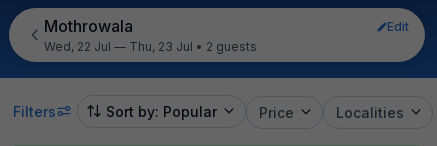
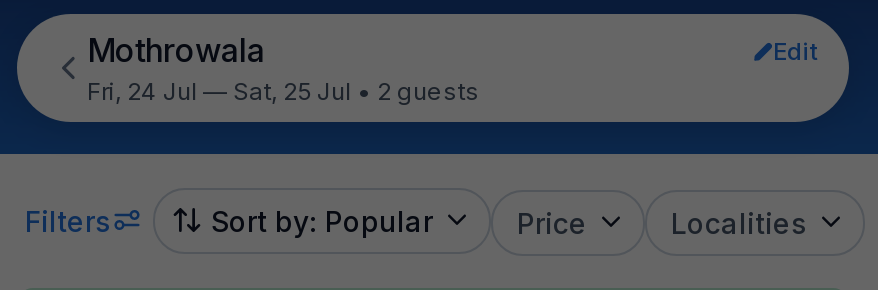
- Wed, 22 Jul — Thu, 23 Jul • 2 guests
+ Fri, 24 Jul — Sat, 25 Jul • 2 guests
